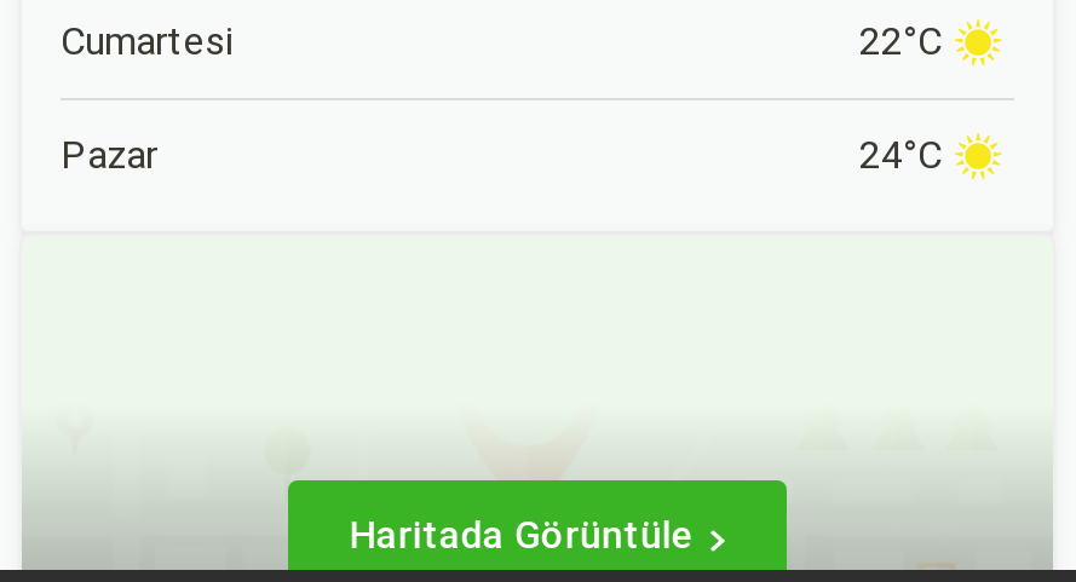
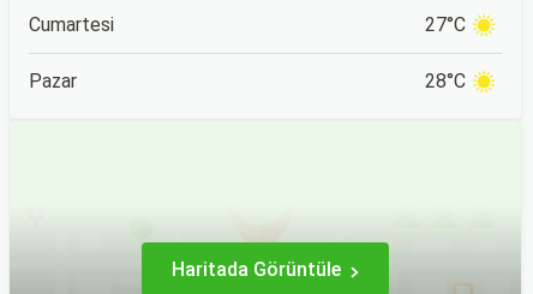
- 22°C
+ 27°C

- 24°C
+ 28°C
